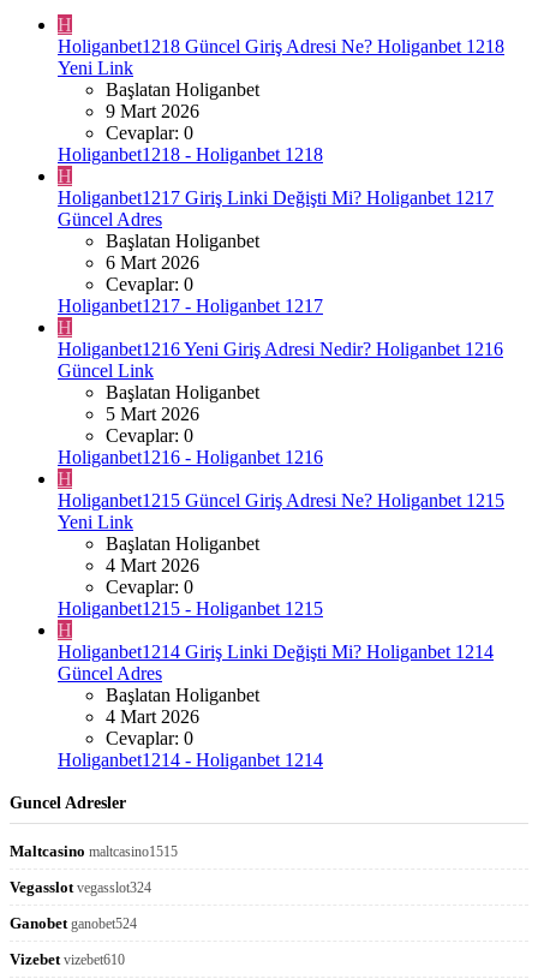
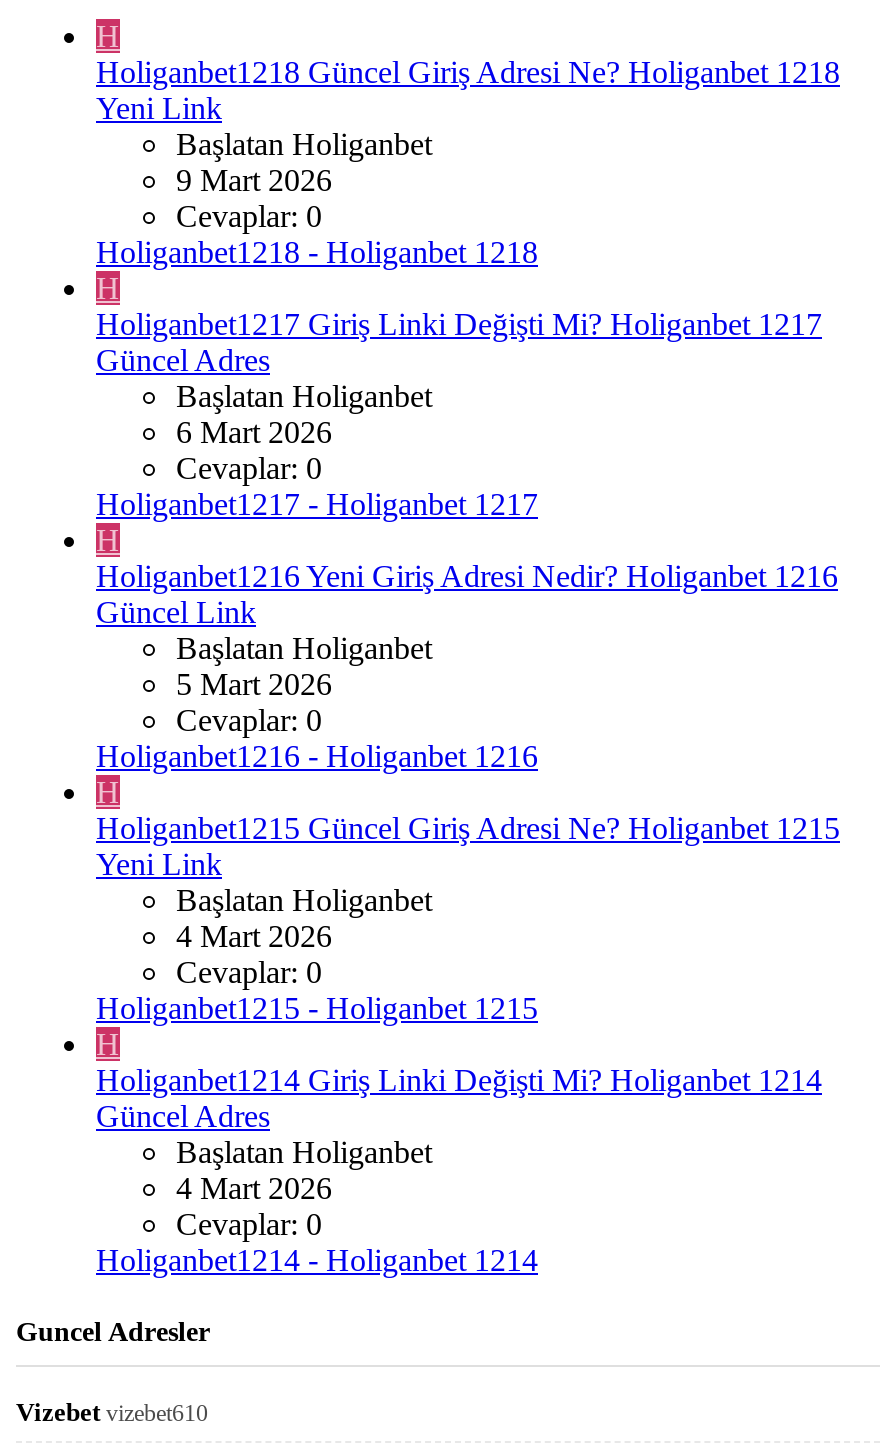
- Maltcasino maltcasino1515
- Vegasslot vegasslot324
- Ganobet ganobet524
